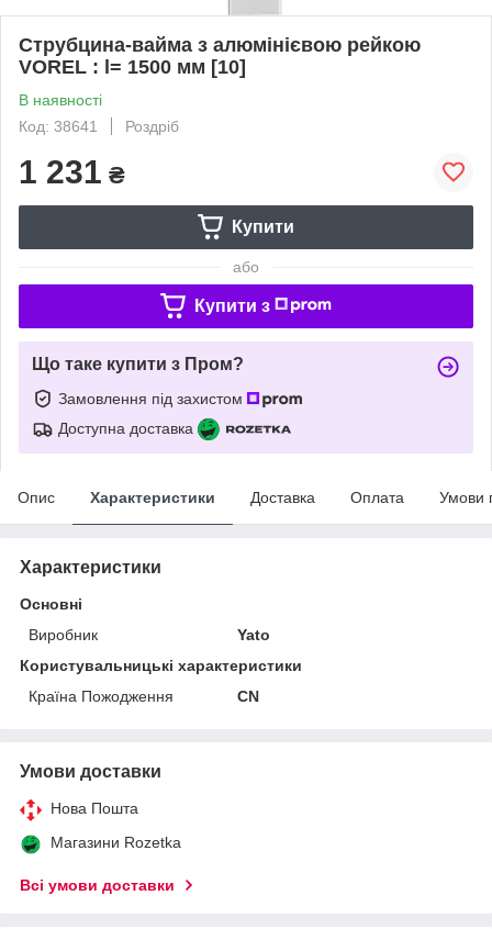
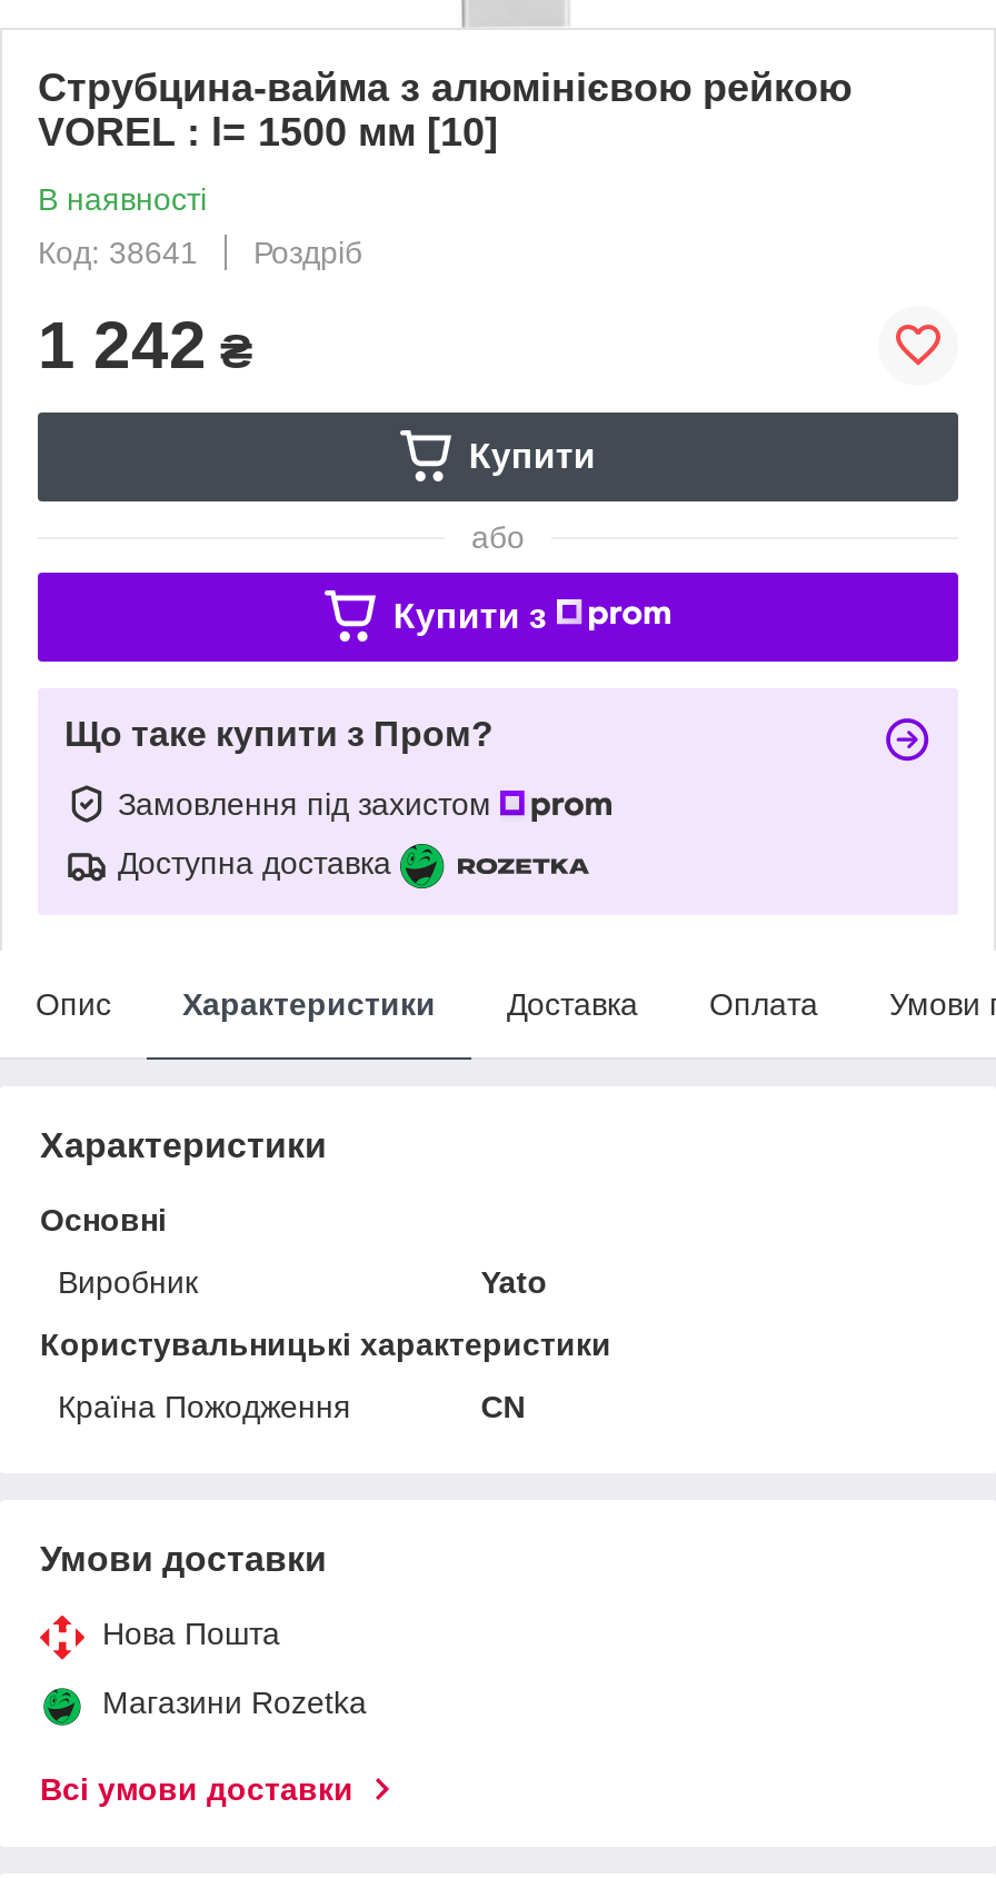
- 1 231 ₴
+ 1 242 ₴
